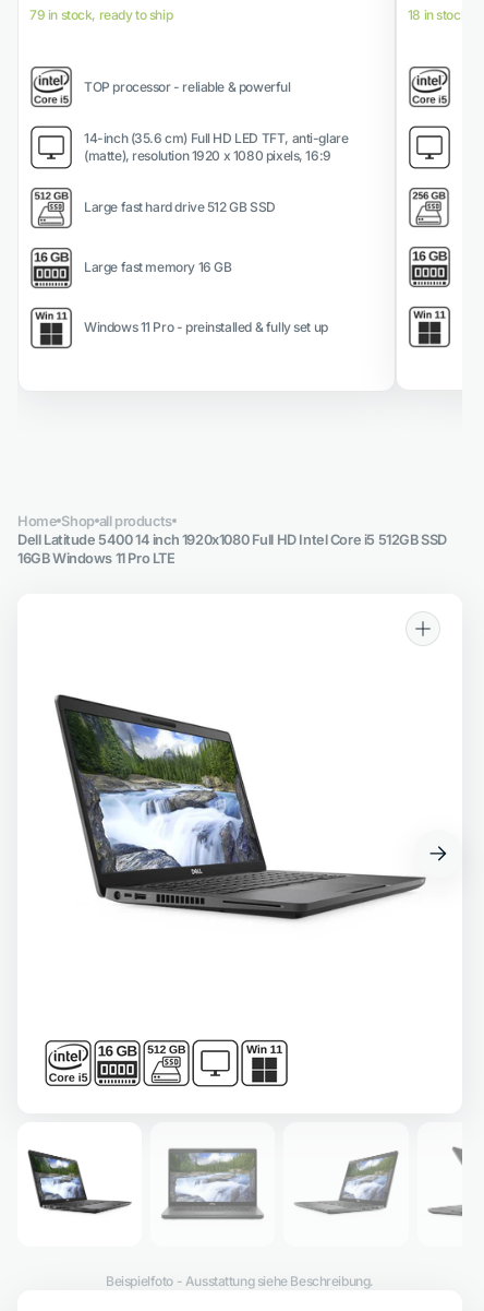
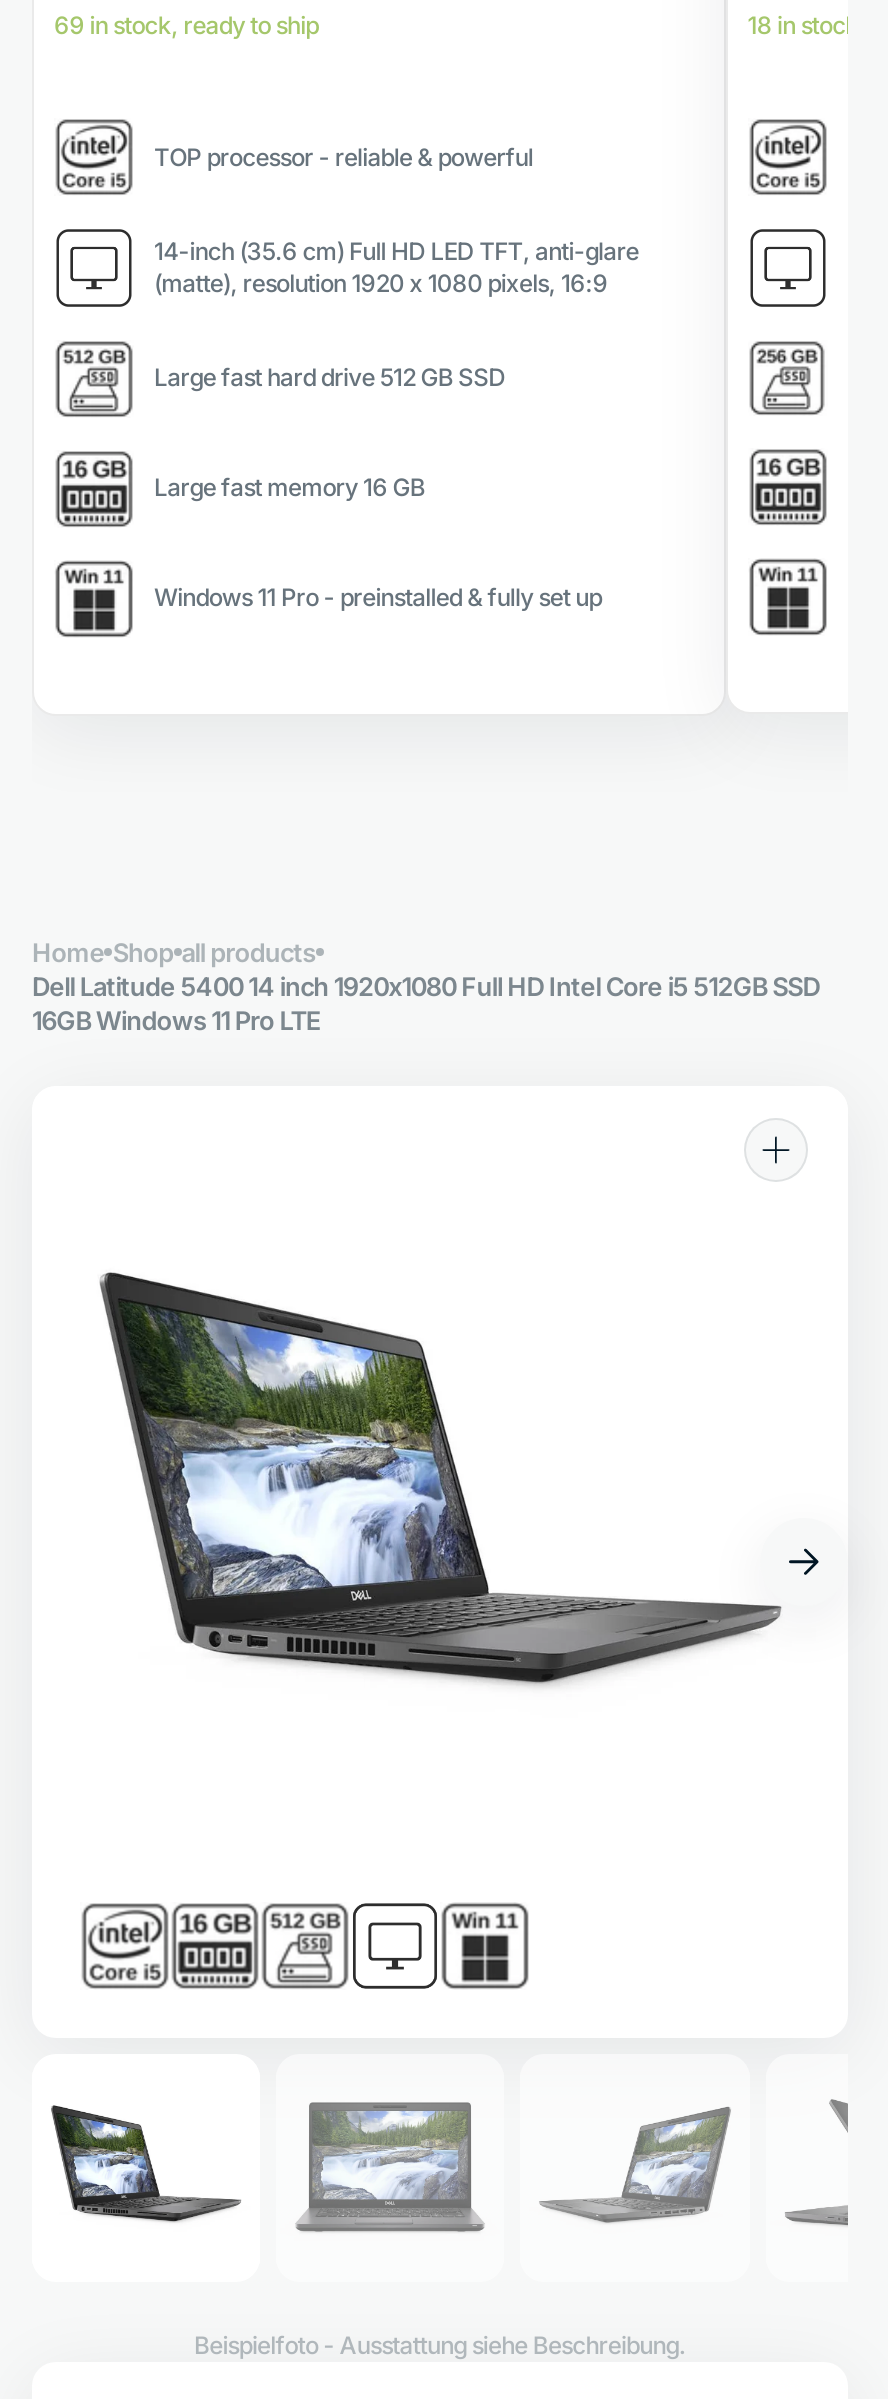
- 79 in stock, ready to ship
+ 69 in stock, ready to ship
